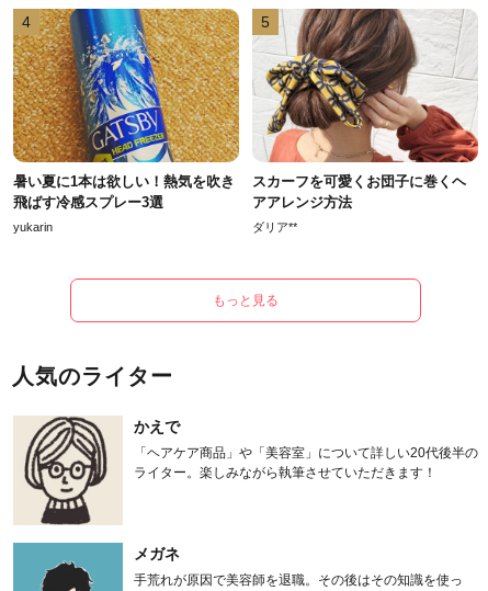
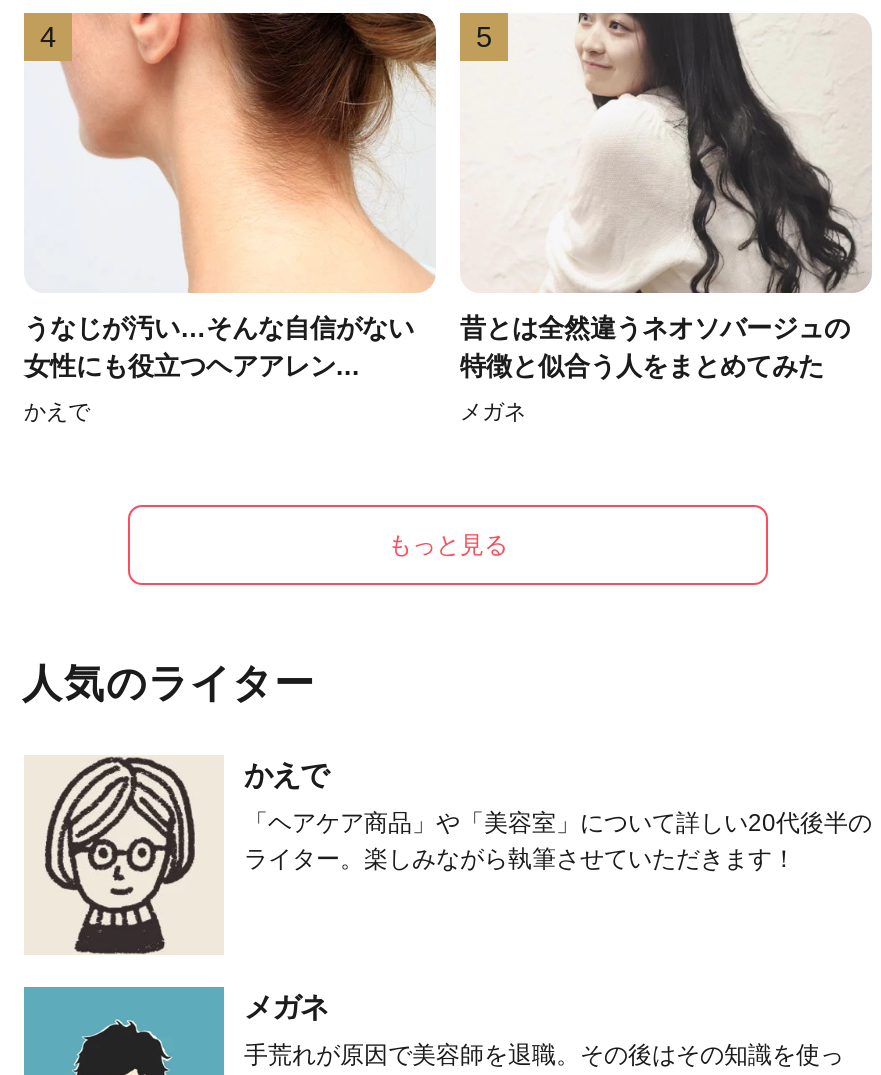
- [image]
- 暑い夏に1本は欲しい！熱気を吹き
- 飛ばす冷感スプレー3選
+ [image]
+ うなじが汚い…そんな自信がない
+ 女性にも役立つヘアアレン...

- [image]
- スカーフを可愛くお団子に巻くヘ
- アアレンジ方法
+ [image]
+ 昔とは全然違うネオソバージュの
+ 特徴と似合う人をまとめてみた

- yukarin
+ かえで

- ダリア**
+ メガネ
